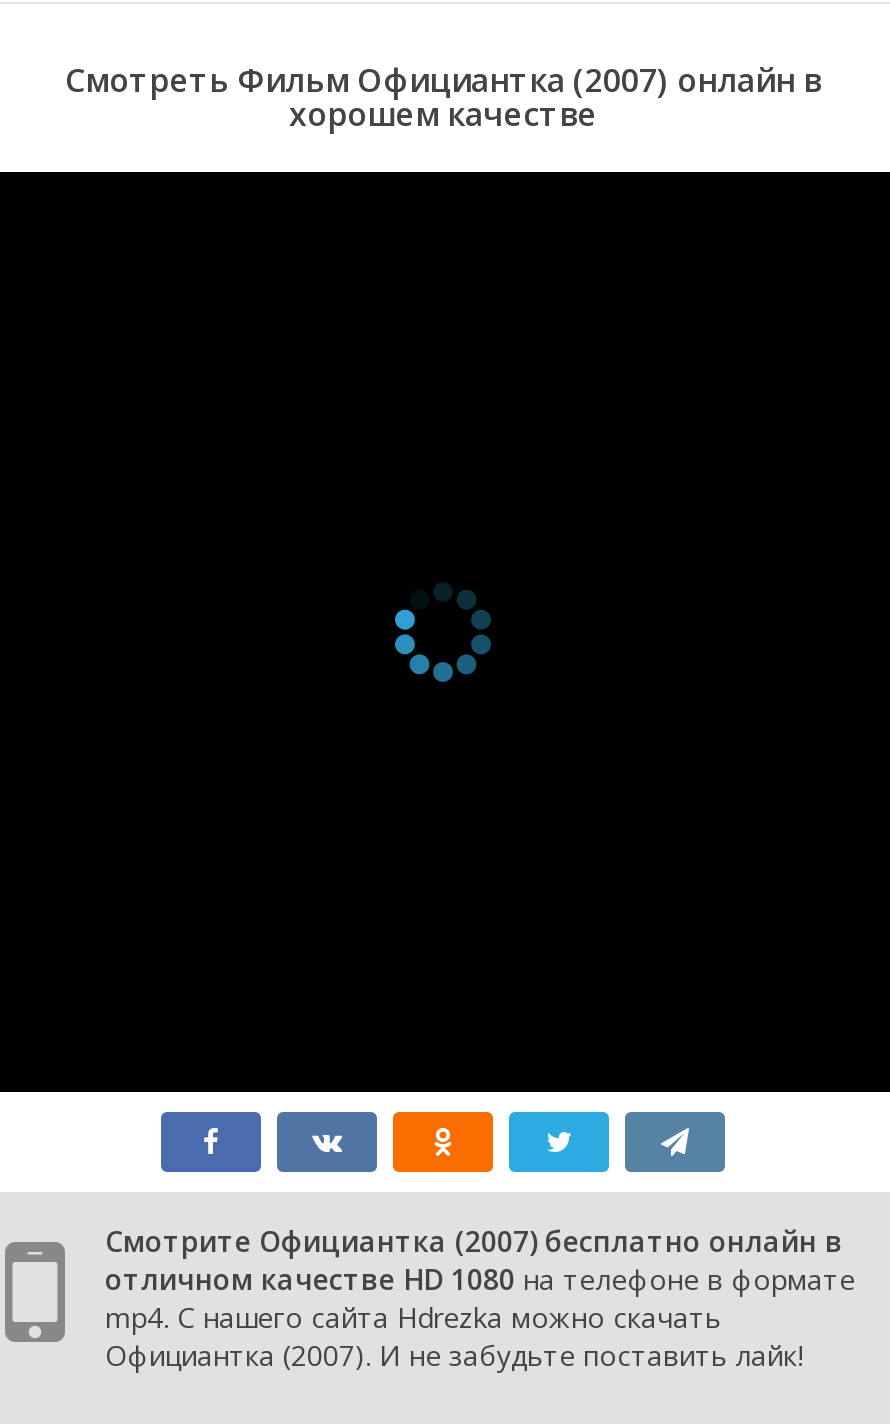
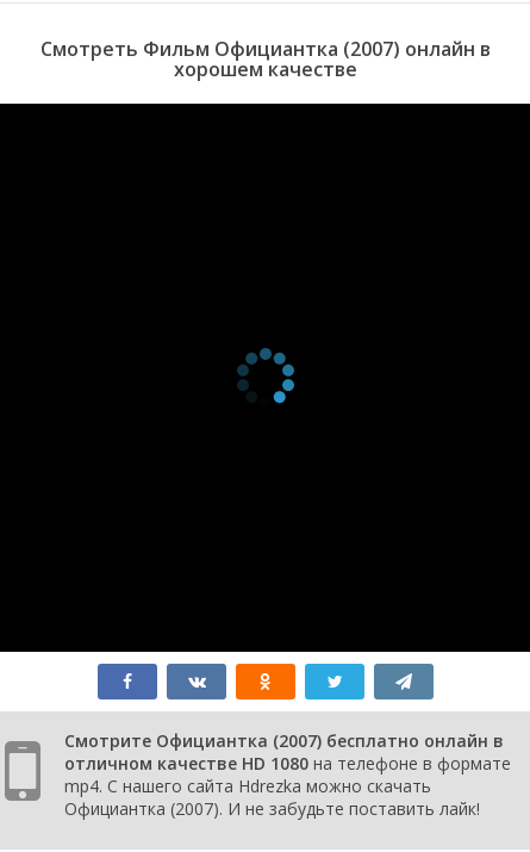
- [image]
+ [image]
